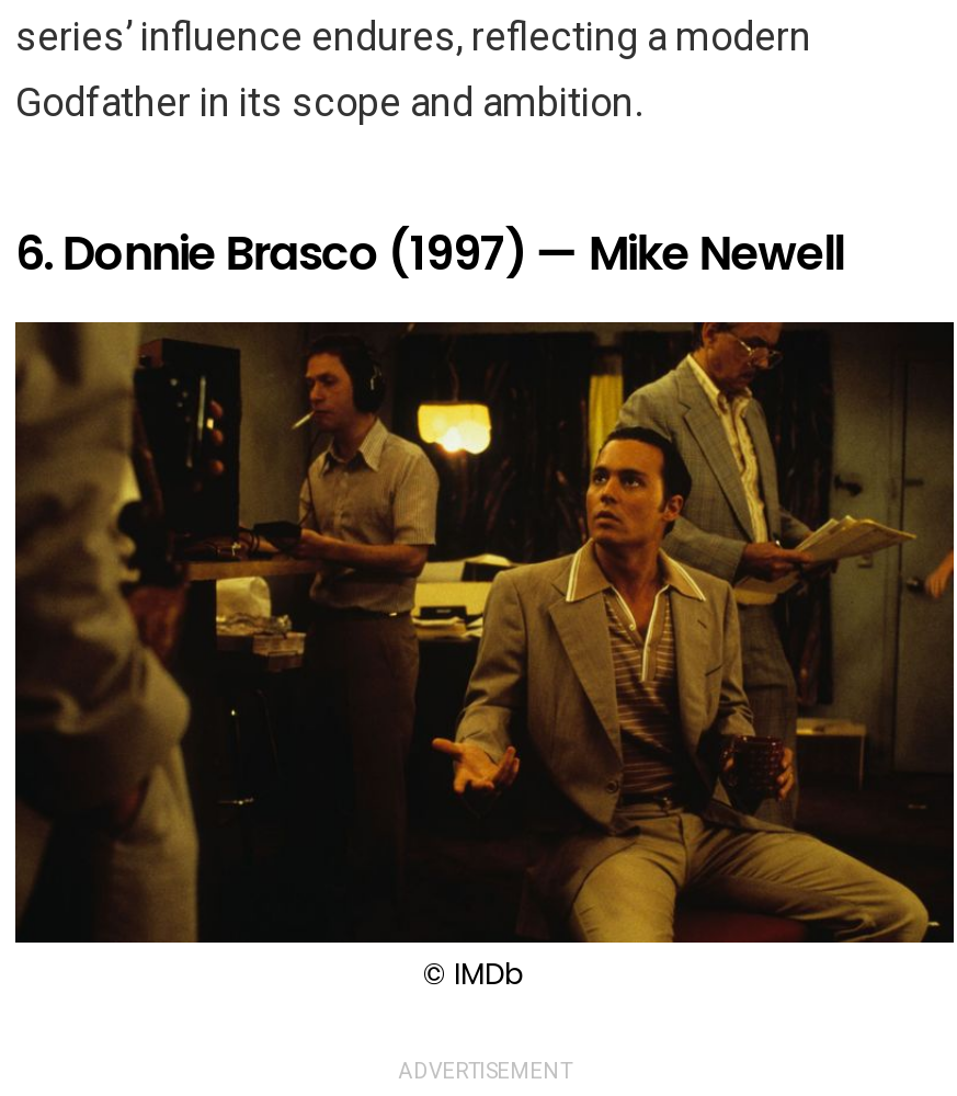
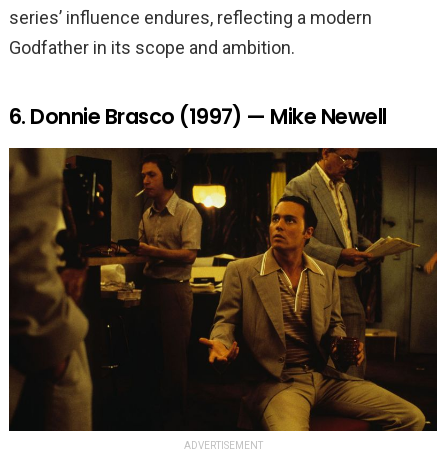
- © IMDb
